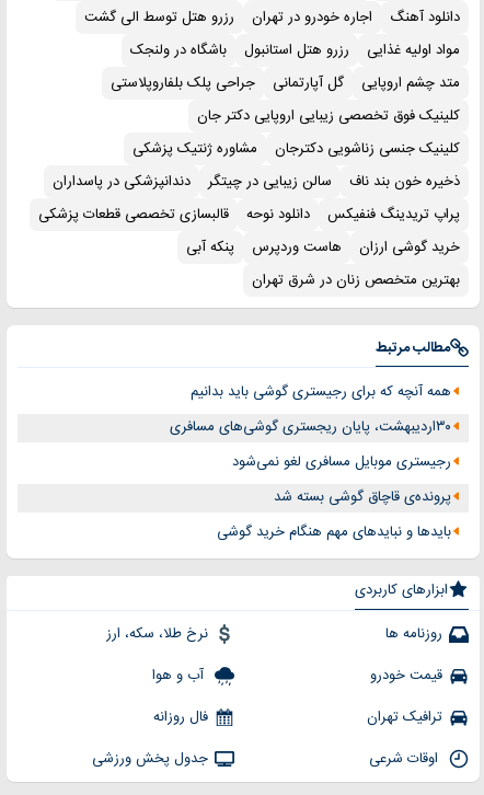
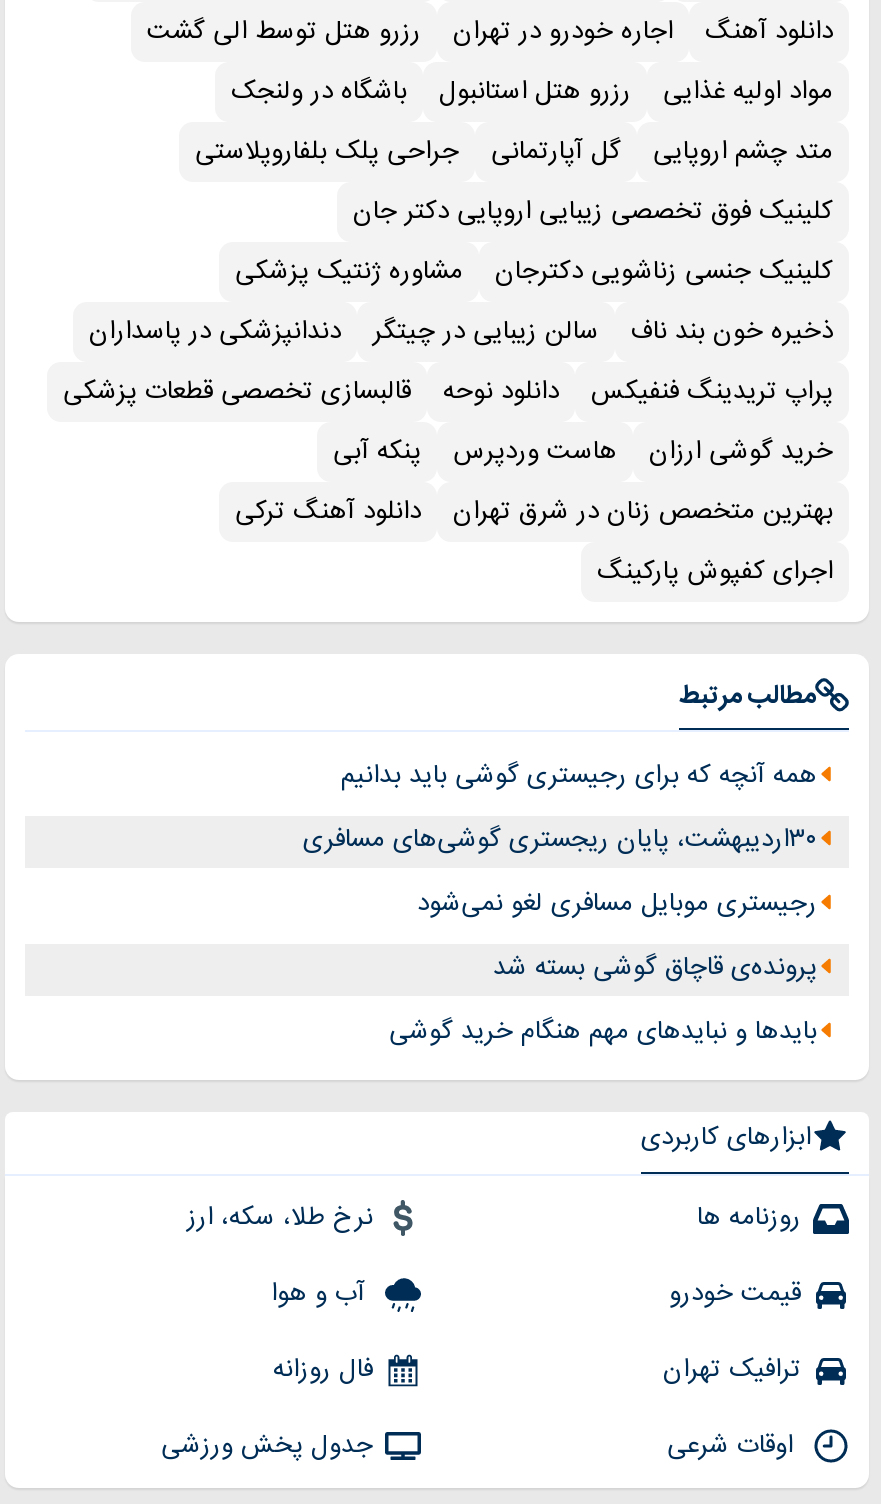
+ دانلود آهنگ ترکی
+ اجرای کفپوش پارکینگ
